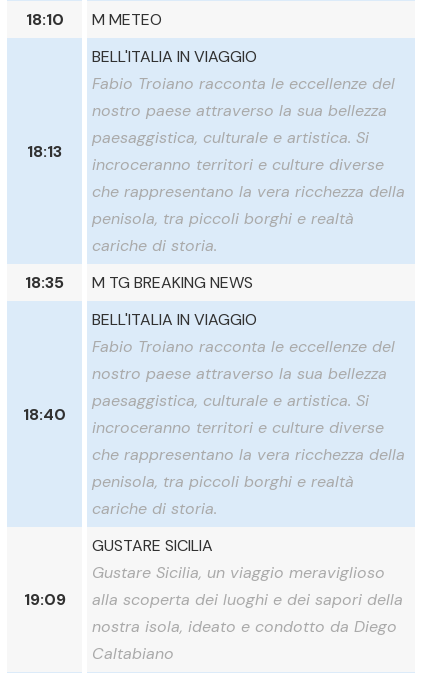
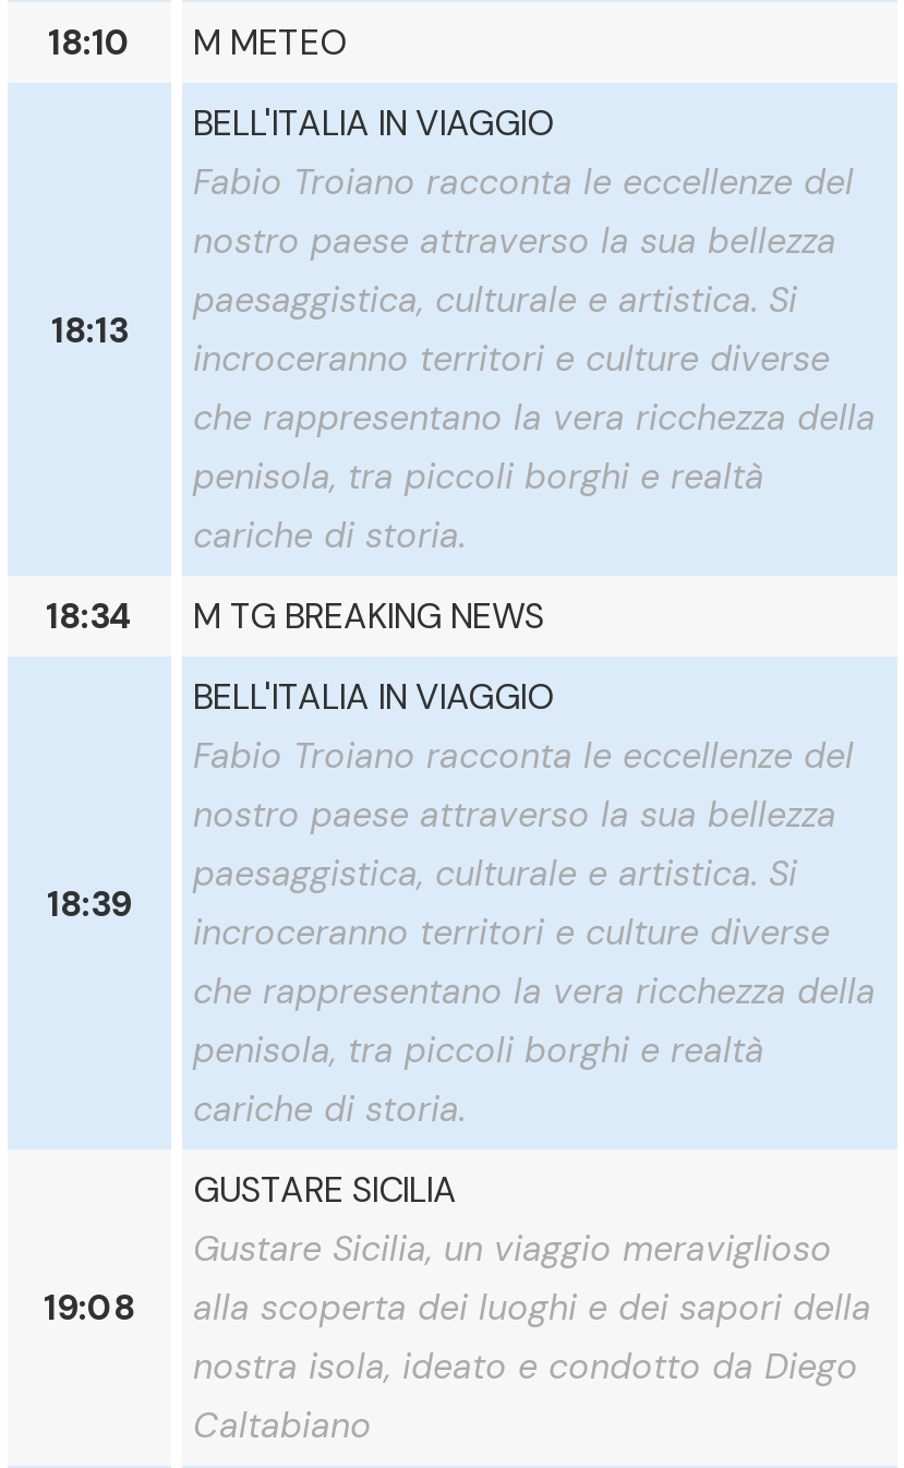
- 18:35 M TG BREAKING NEWS
+ 18:34 M TG BREAKING NEWS

- 18:40
+ 18:39

- 19:09 alla scoperta dei luoghi e dei sapori della
+ 19:08 alla scoperta dei luoghi e dei sapori della
